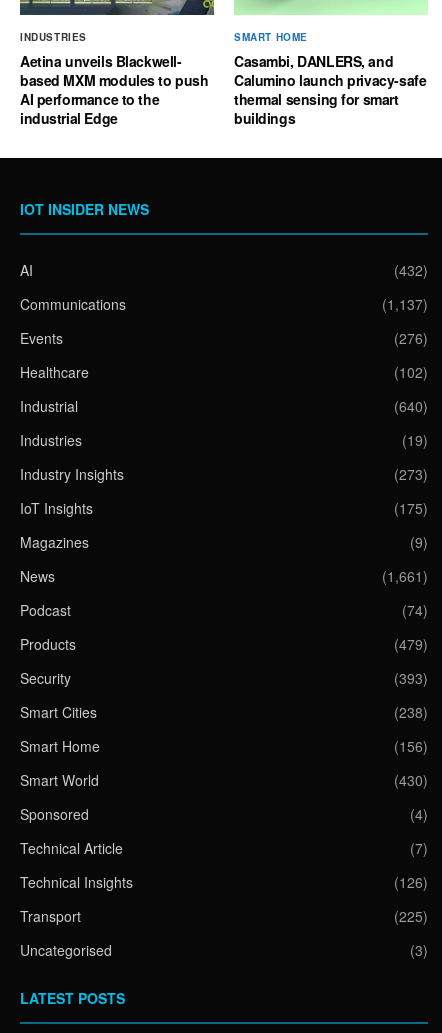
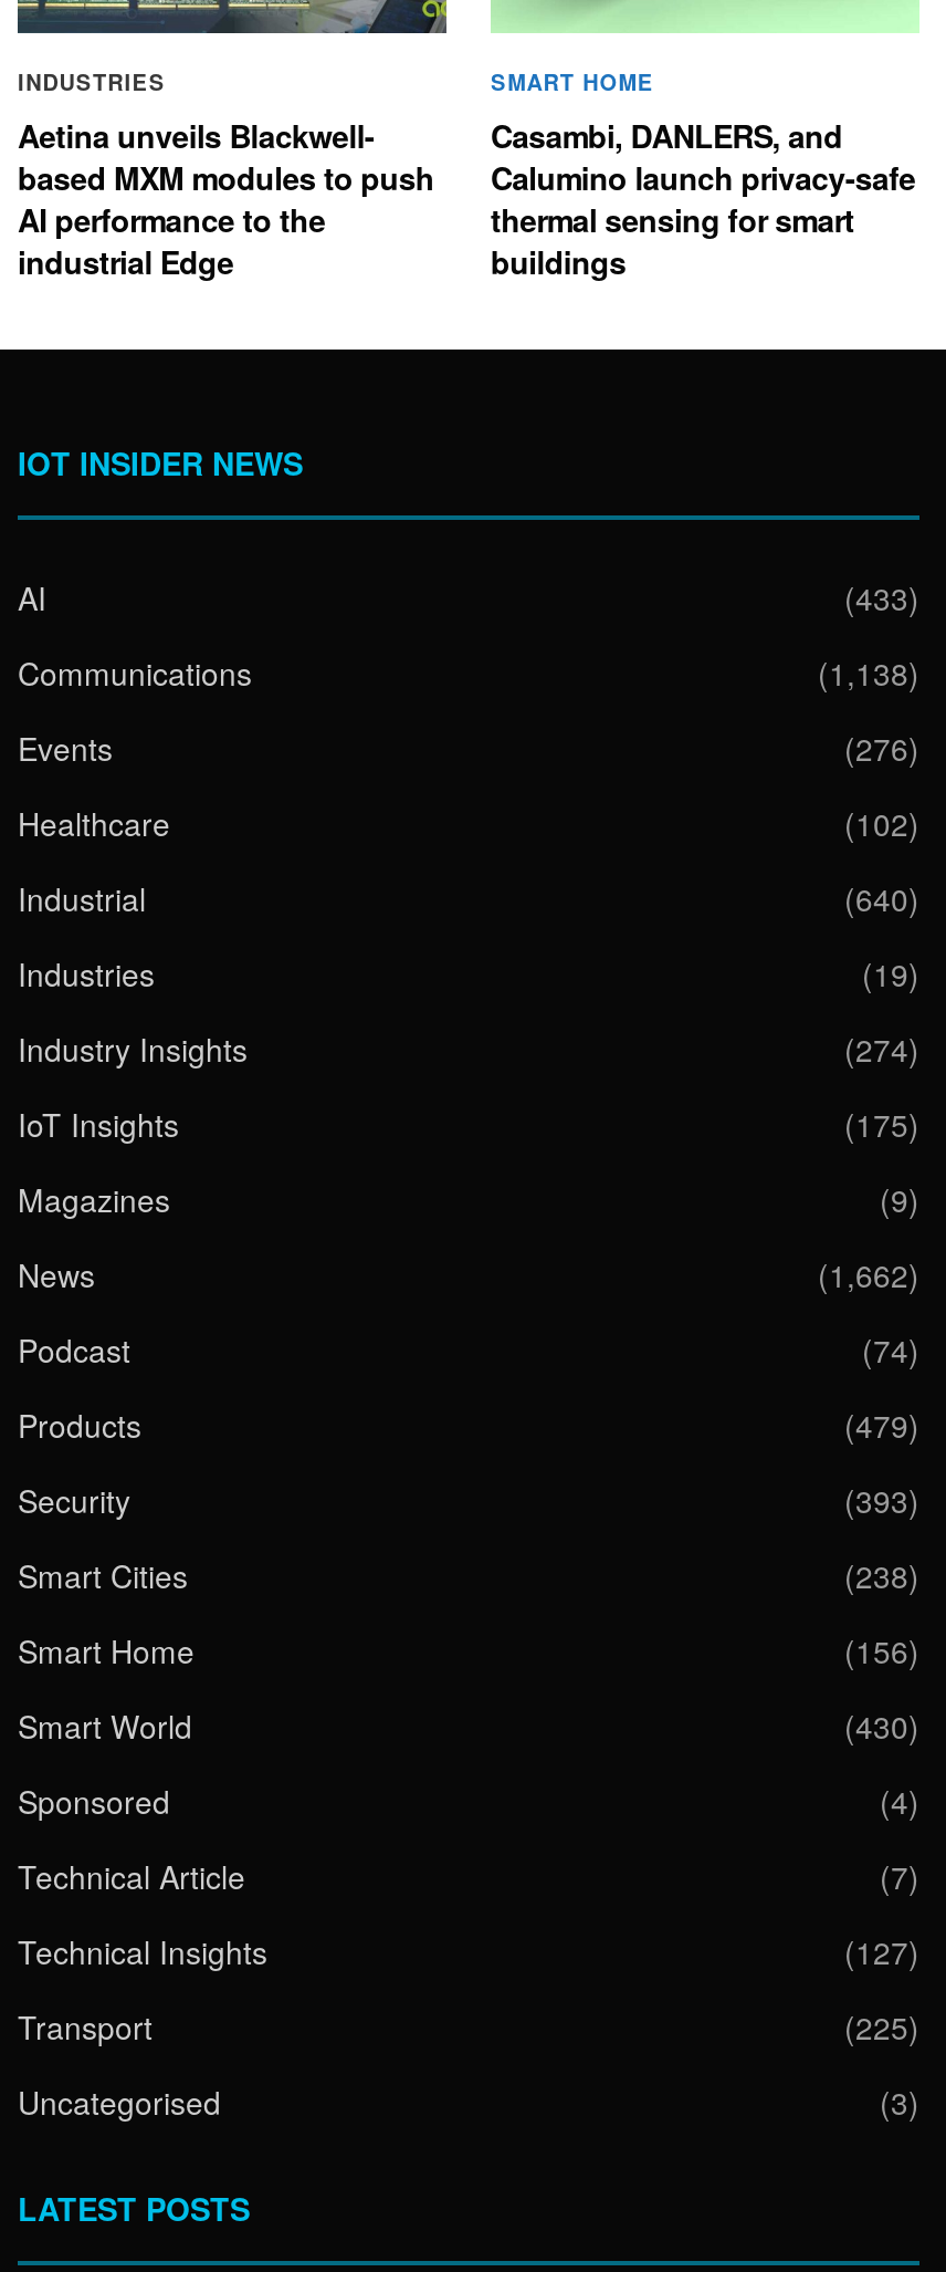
- (432)
+ (433)

- (1,137)
+ (1,138)

- (273)
+ (274)

- (1,661)
+ (1,662)

- (126)
+ (127)
